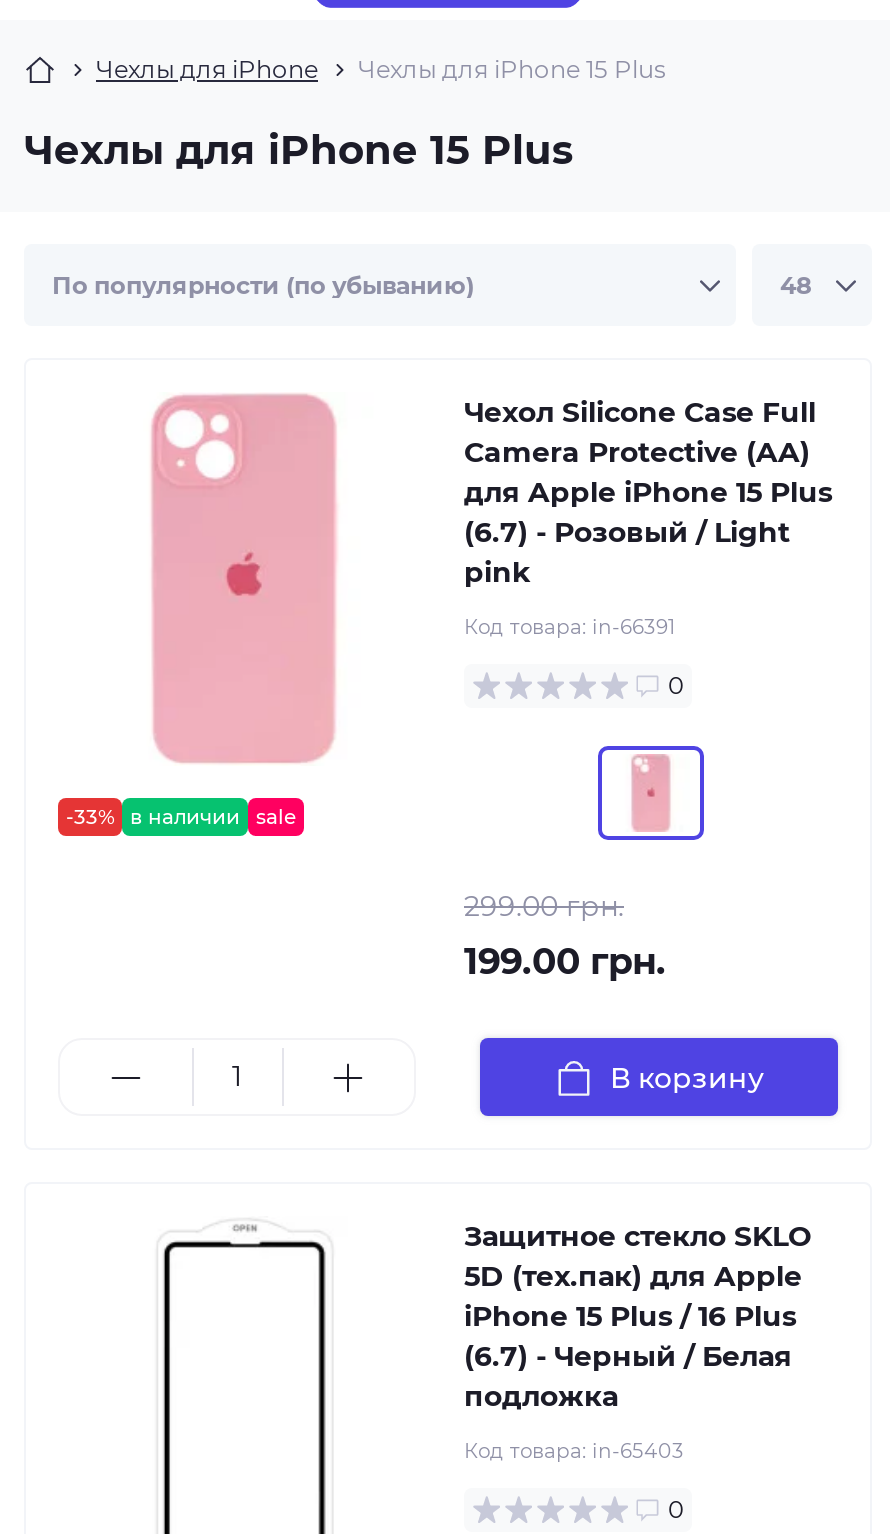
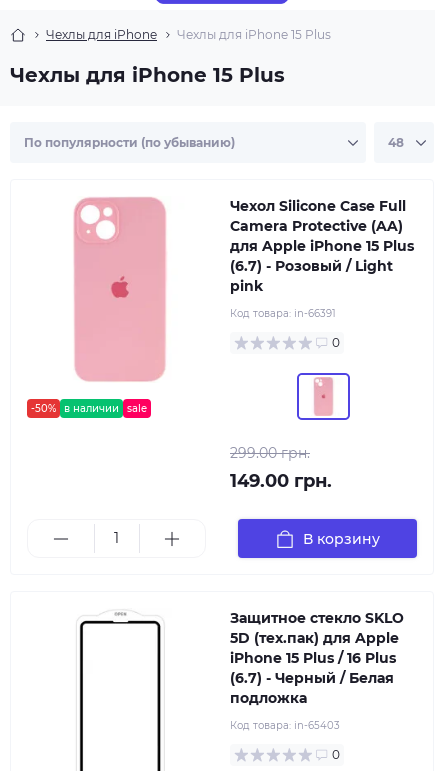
- -33% в наличии sale
+ -50% в наличии sale

- 199.00 грн.
+ 149.00 грн.
